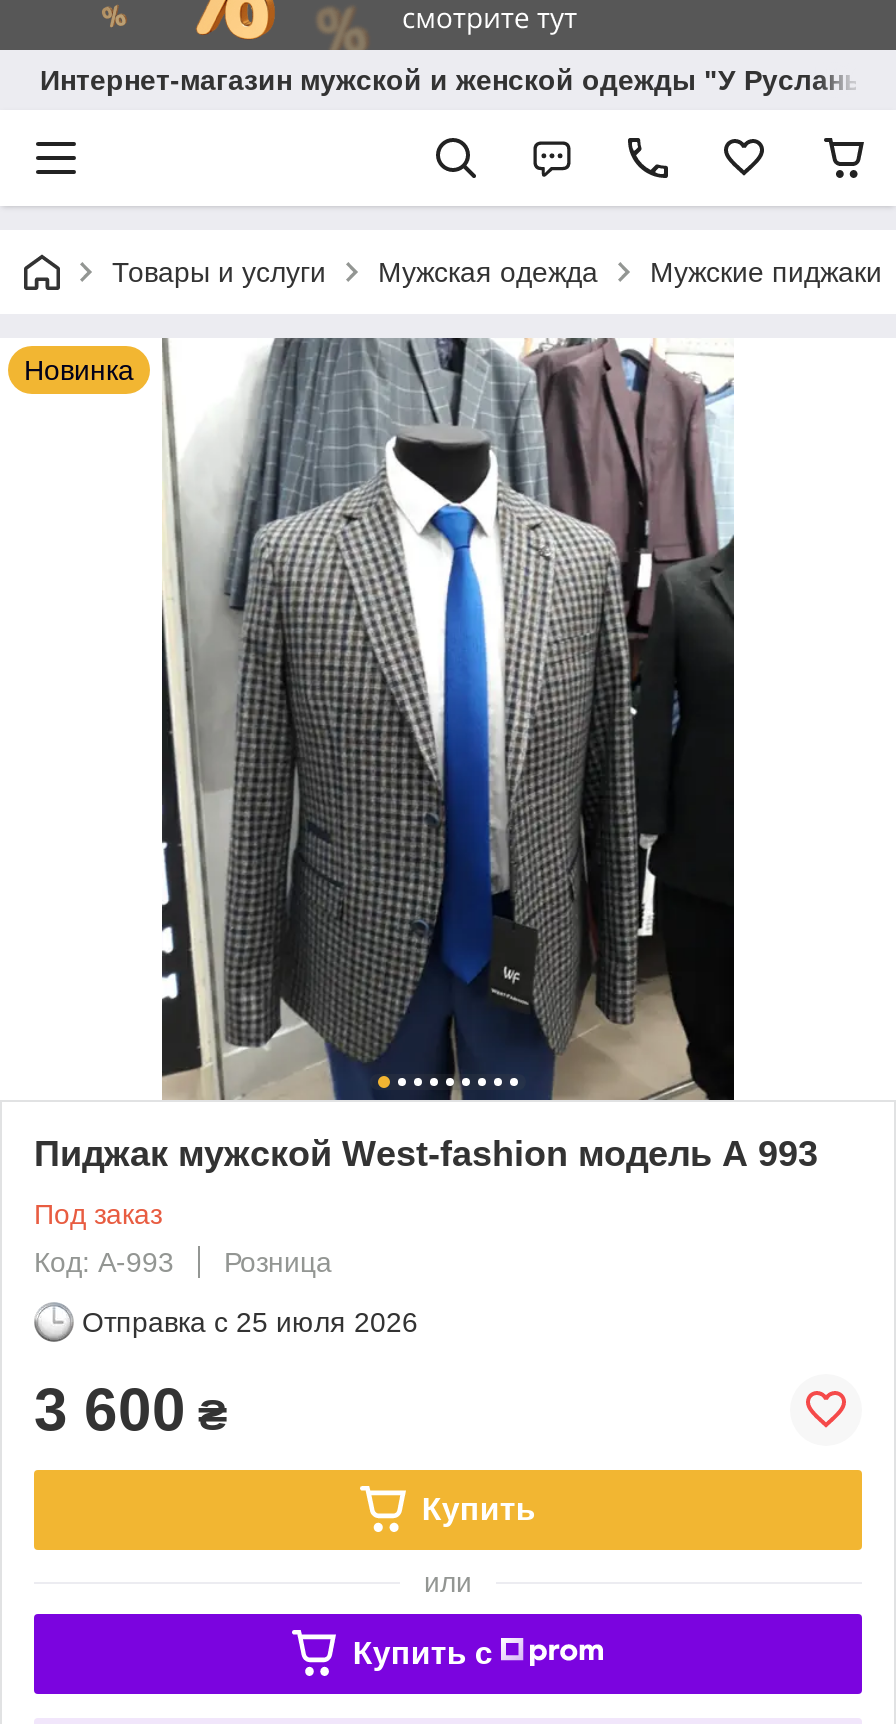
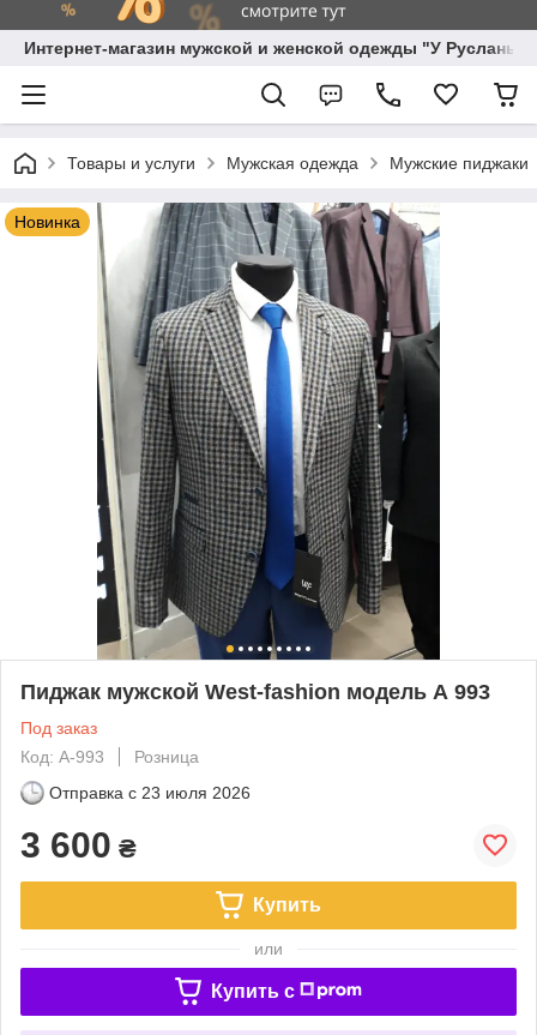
- Отправка с 25 июля 2026
+ Отправка с 23 июля 2026
